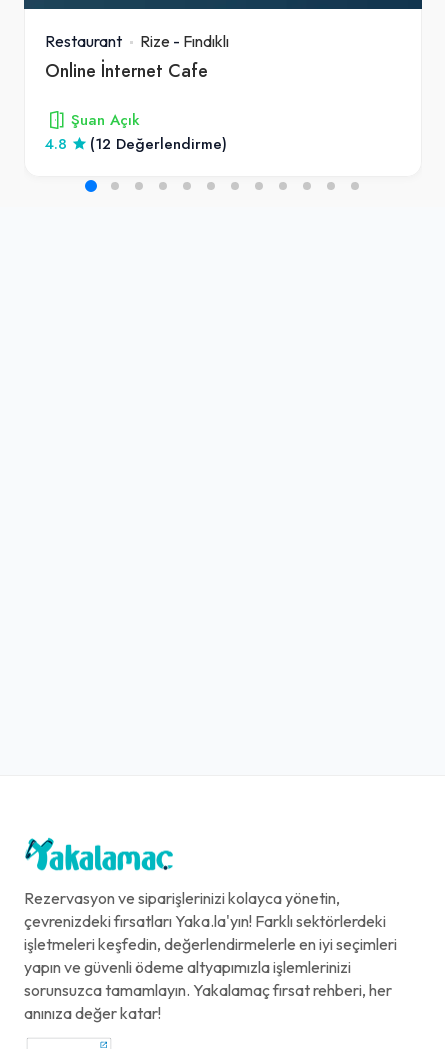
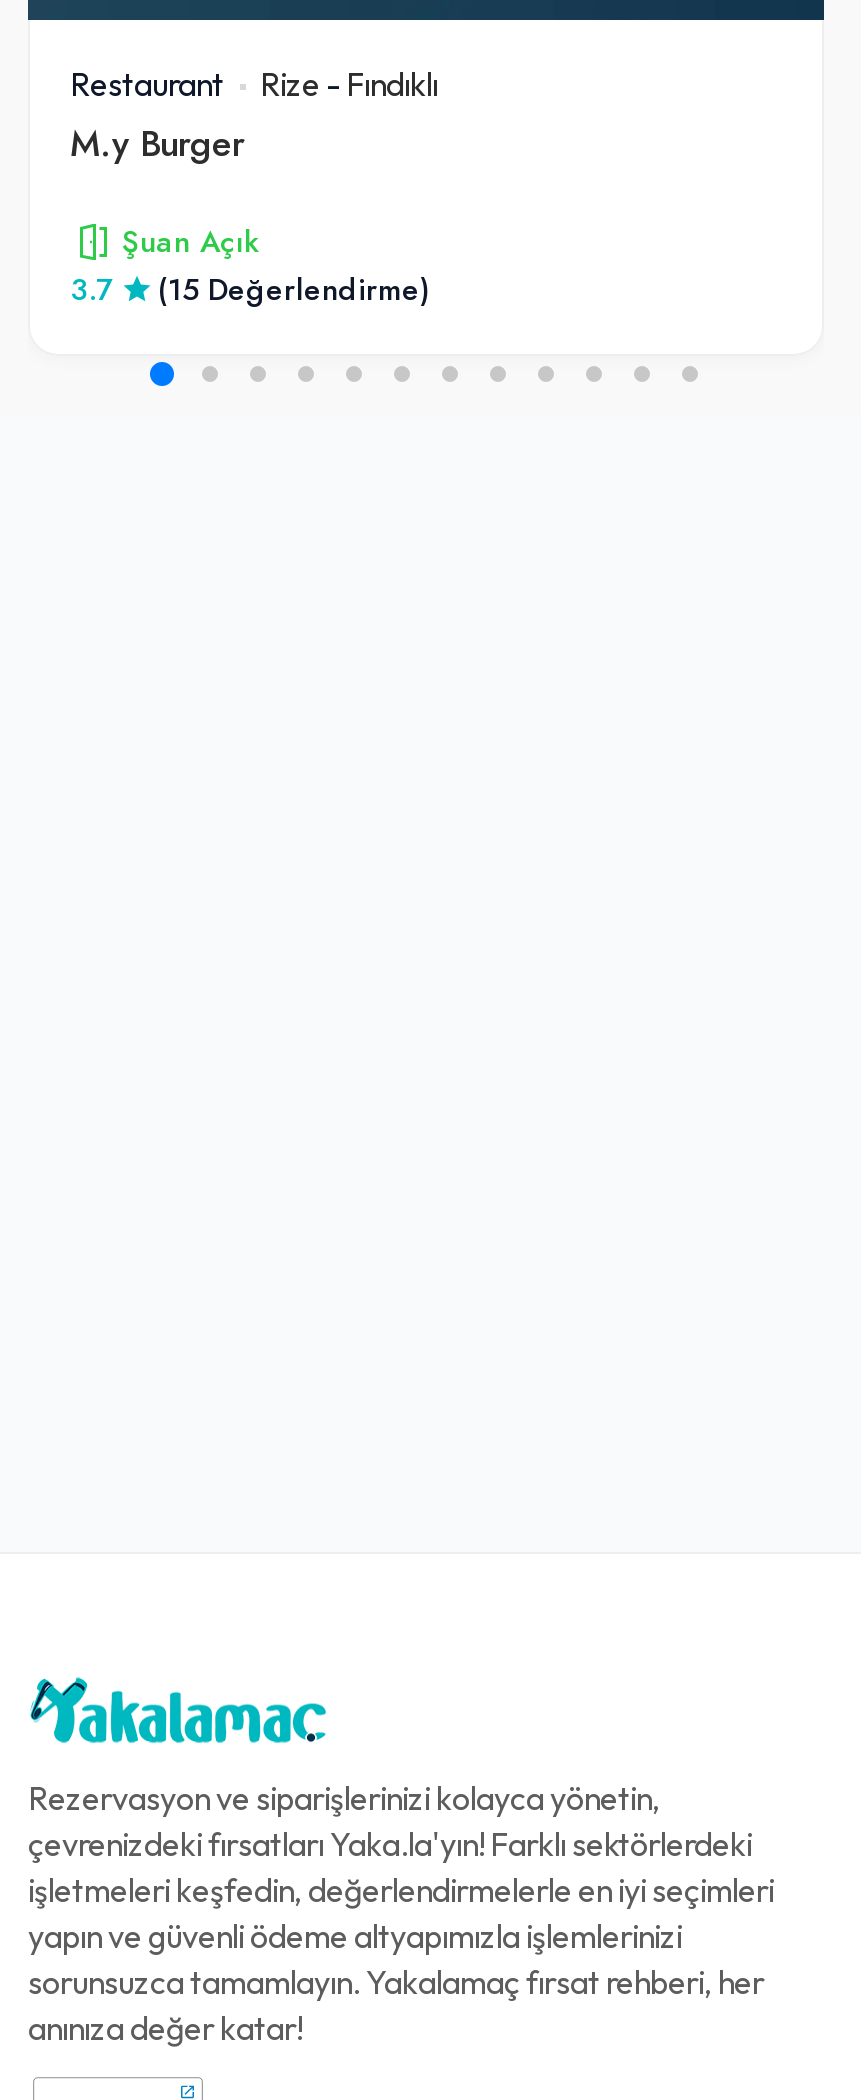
- Online İnternet Cafe
+ M.y Burger

- 4.8
+ 3.7

- (12 Değerlendirme)
+ (15 Değerlendirme)
